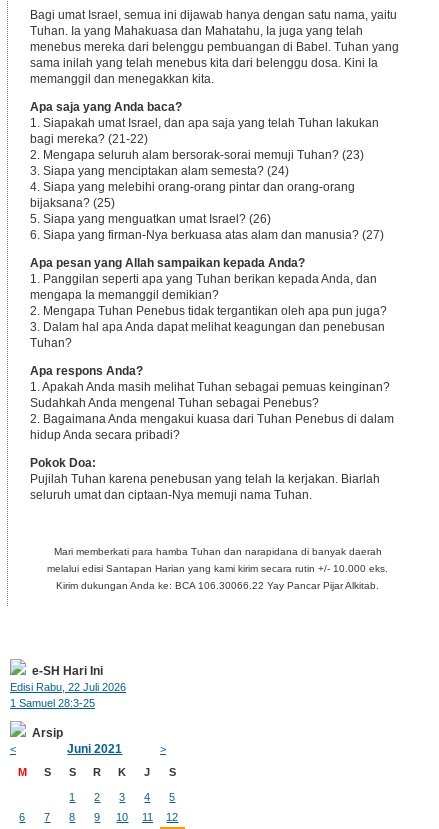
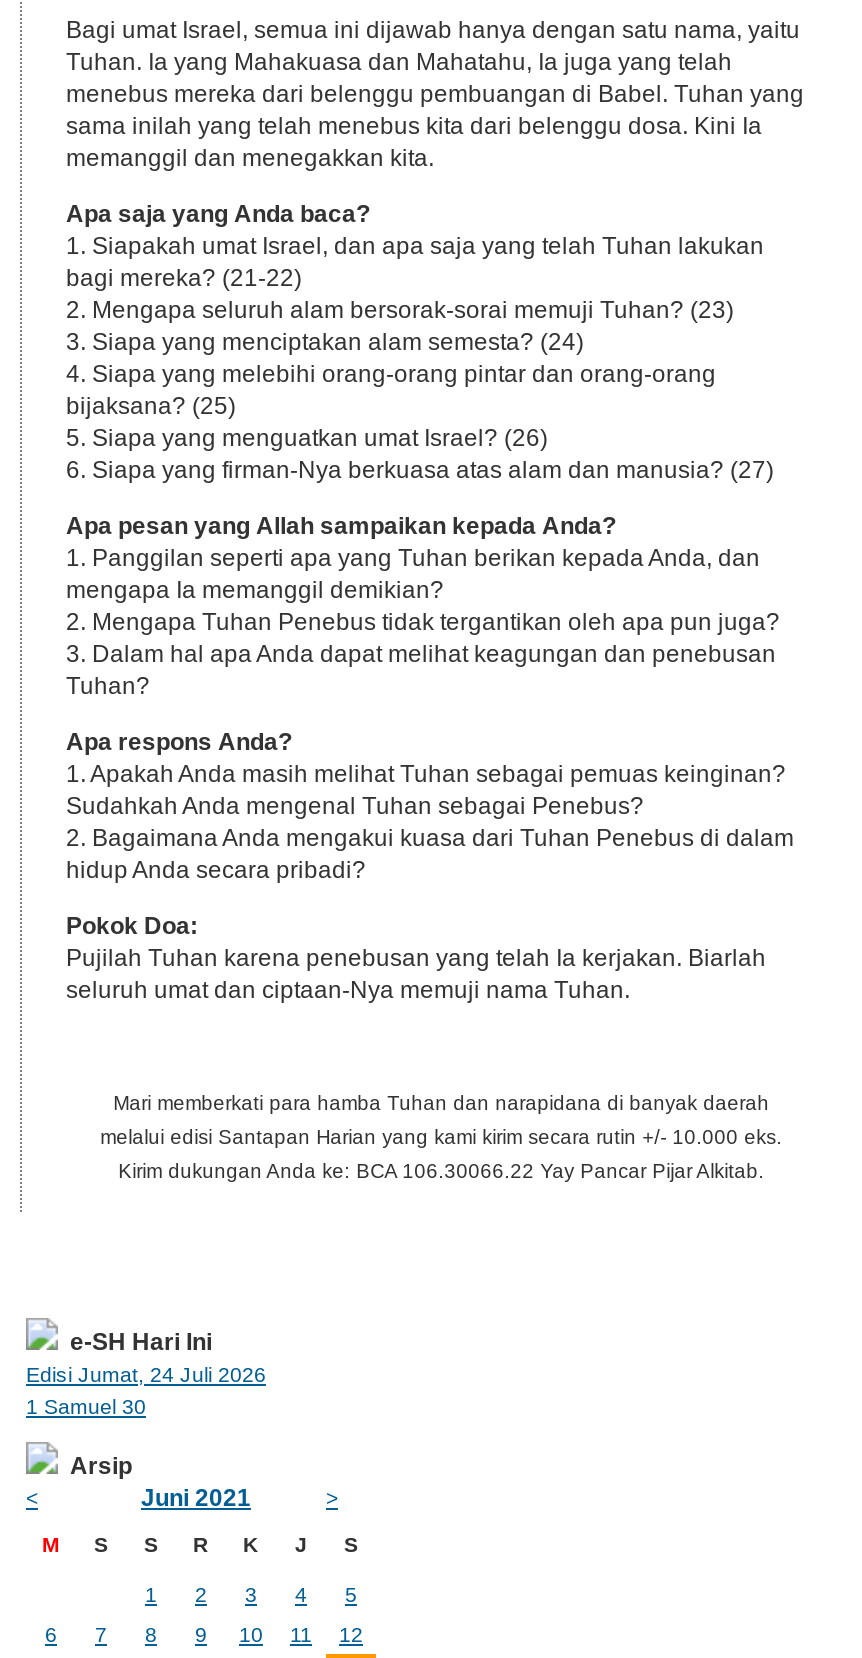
- Edisi Rabu, 22 Juli 2026
+ Edisi Jumat, 24 Juli 2026

- 1 Samuel 28:3-25
+ 1 Samuel 30
